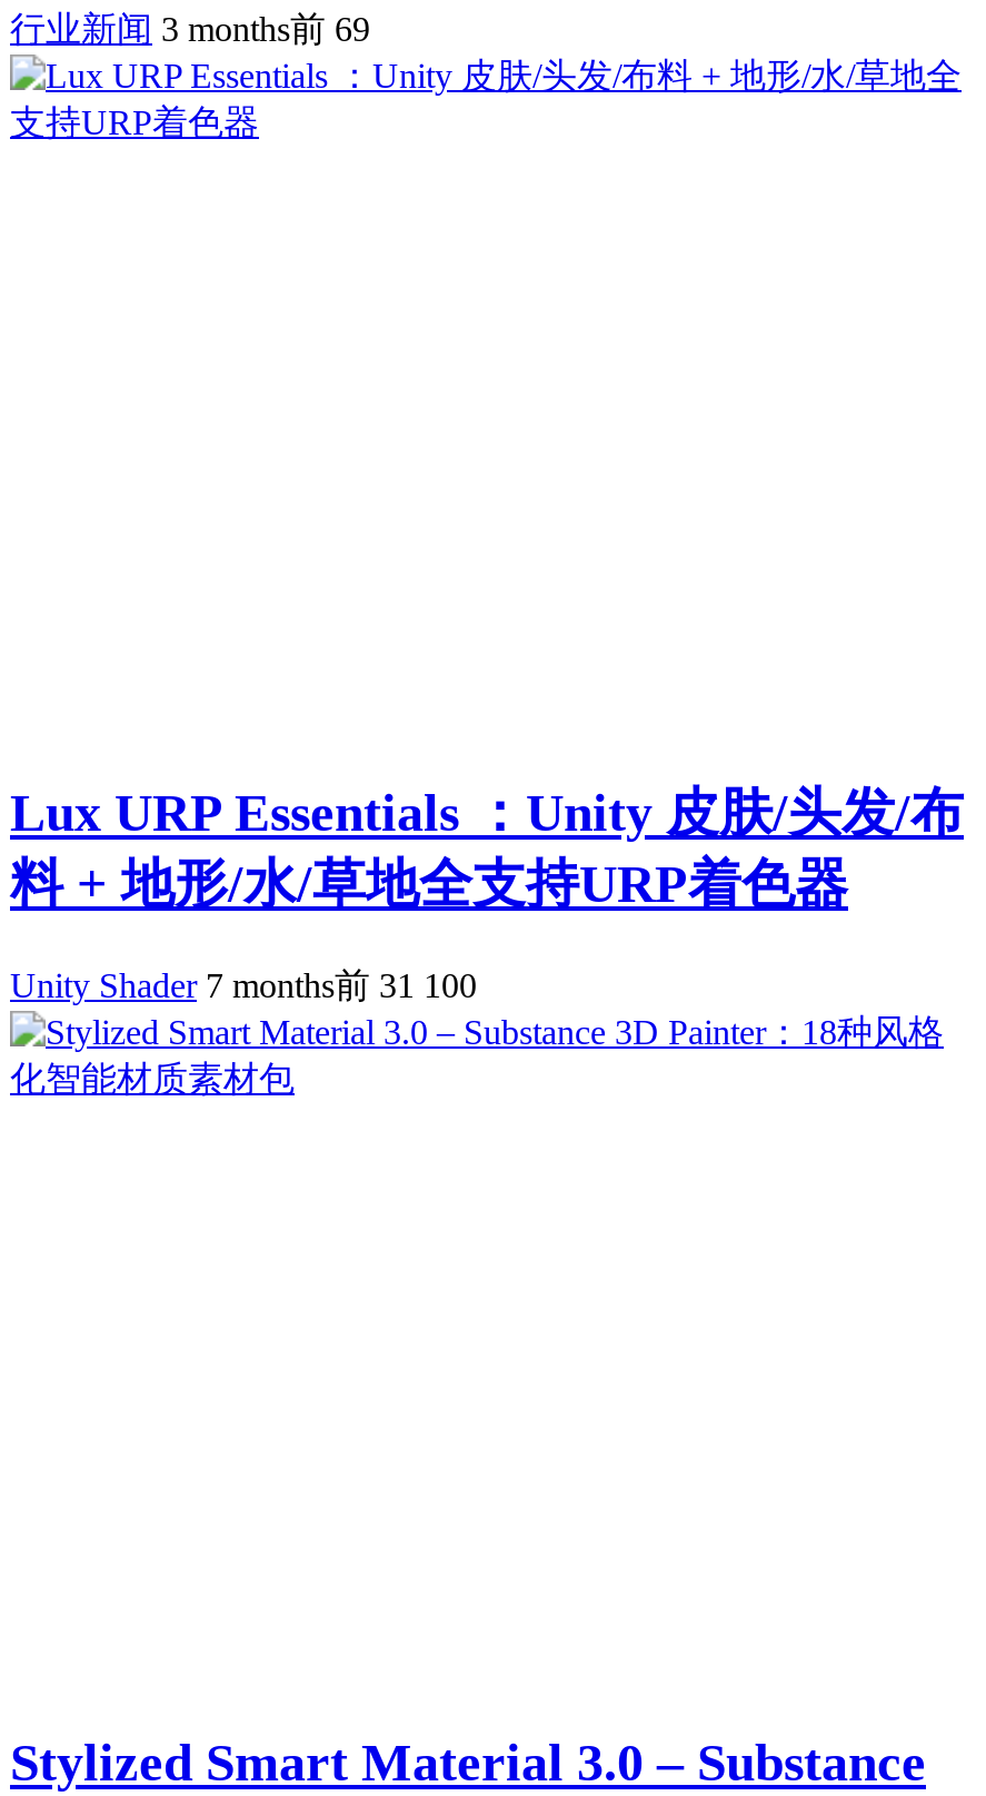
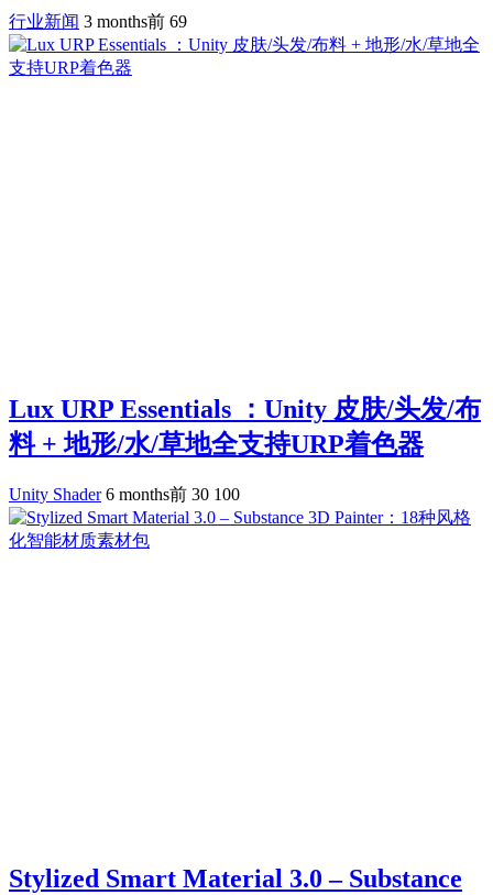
- Unity Shader 7 months前31 100
+ Unity Shader 6 months前30 100
